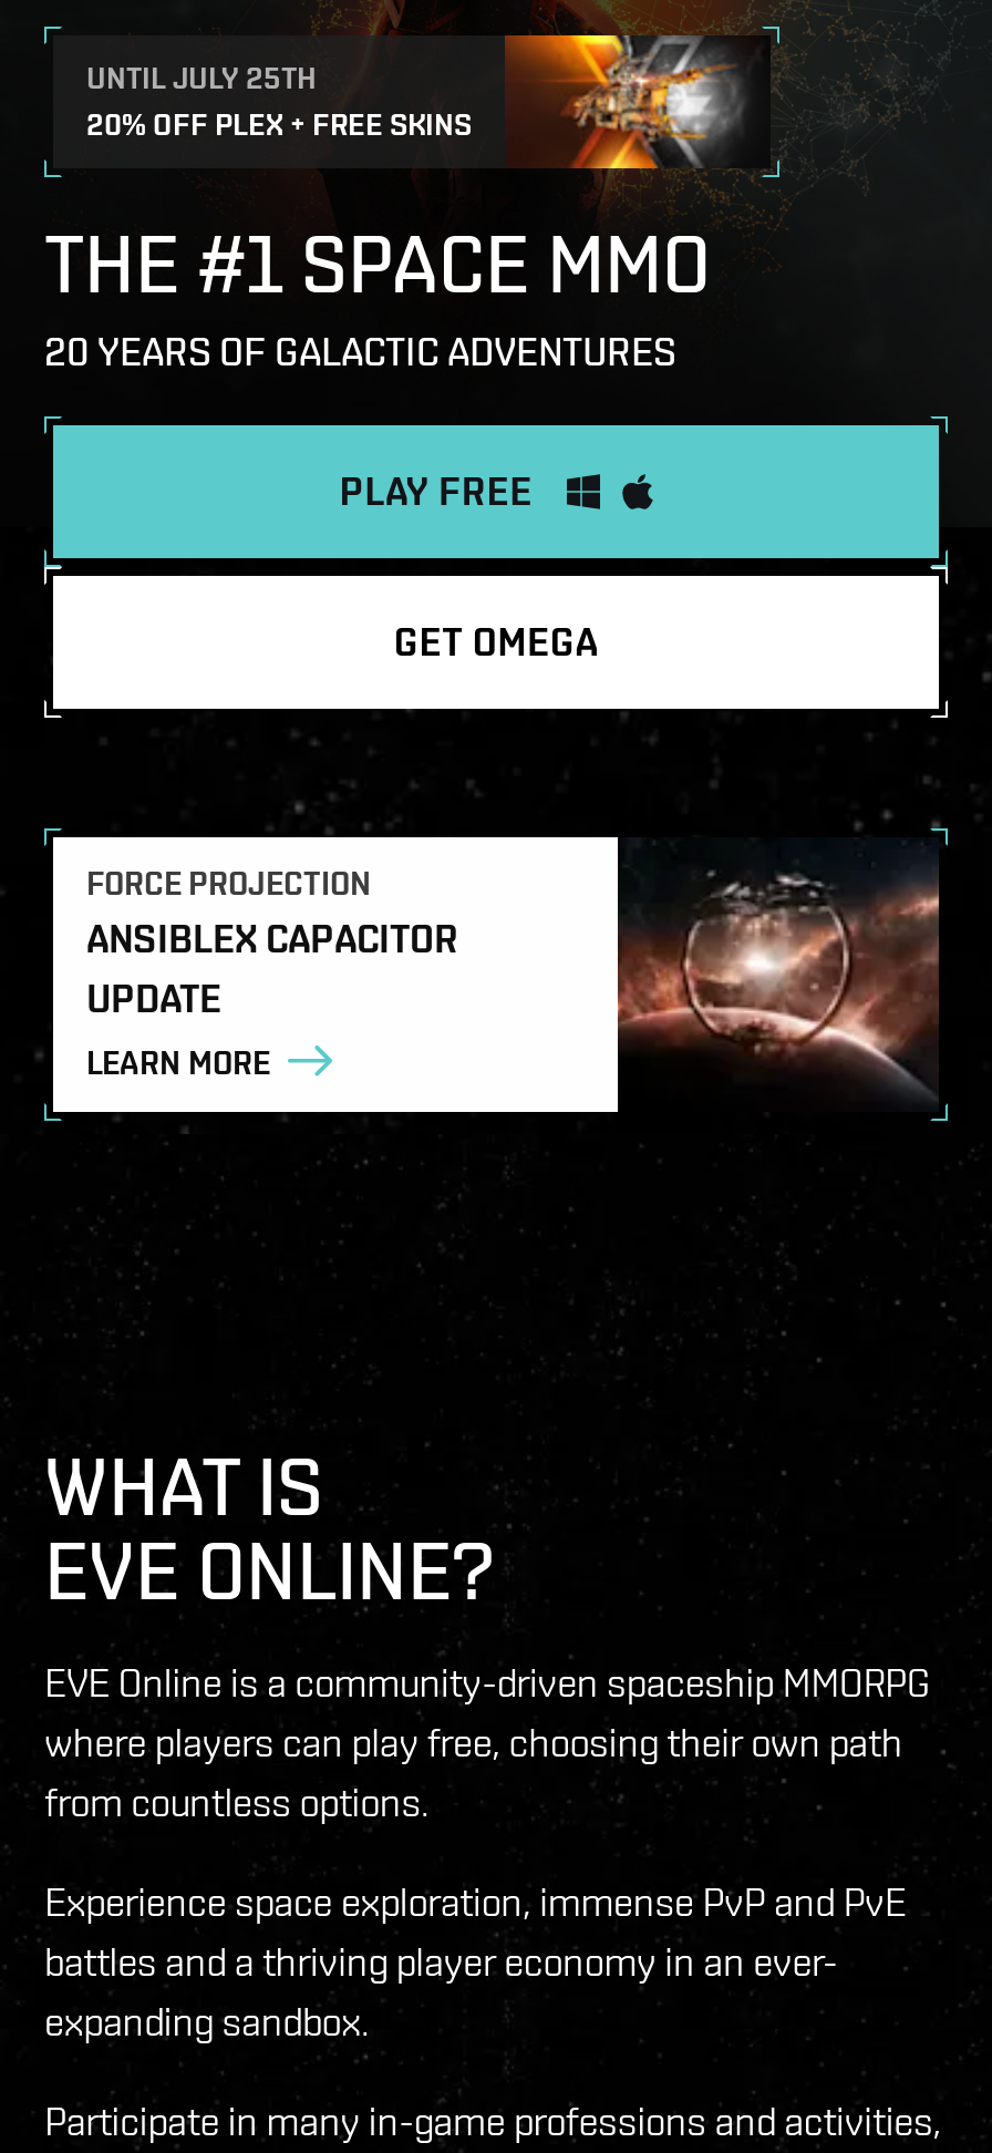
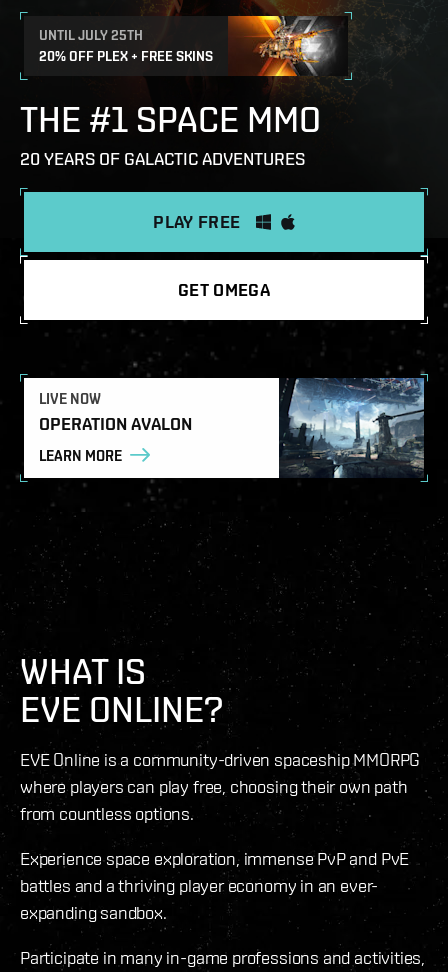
- FORCE PROJECTION
- ANSIBLEX CAPACITOR
- UPDATE
+ LIVE NOW
+ OPERATION AVALON

- [image]
+ [image]

moved up: LEARN MORE
